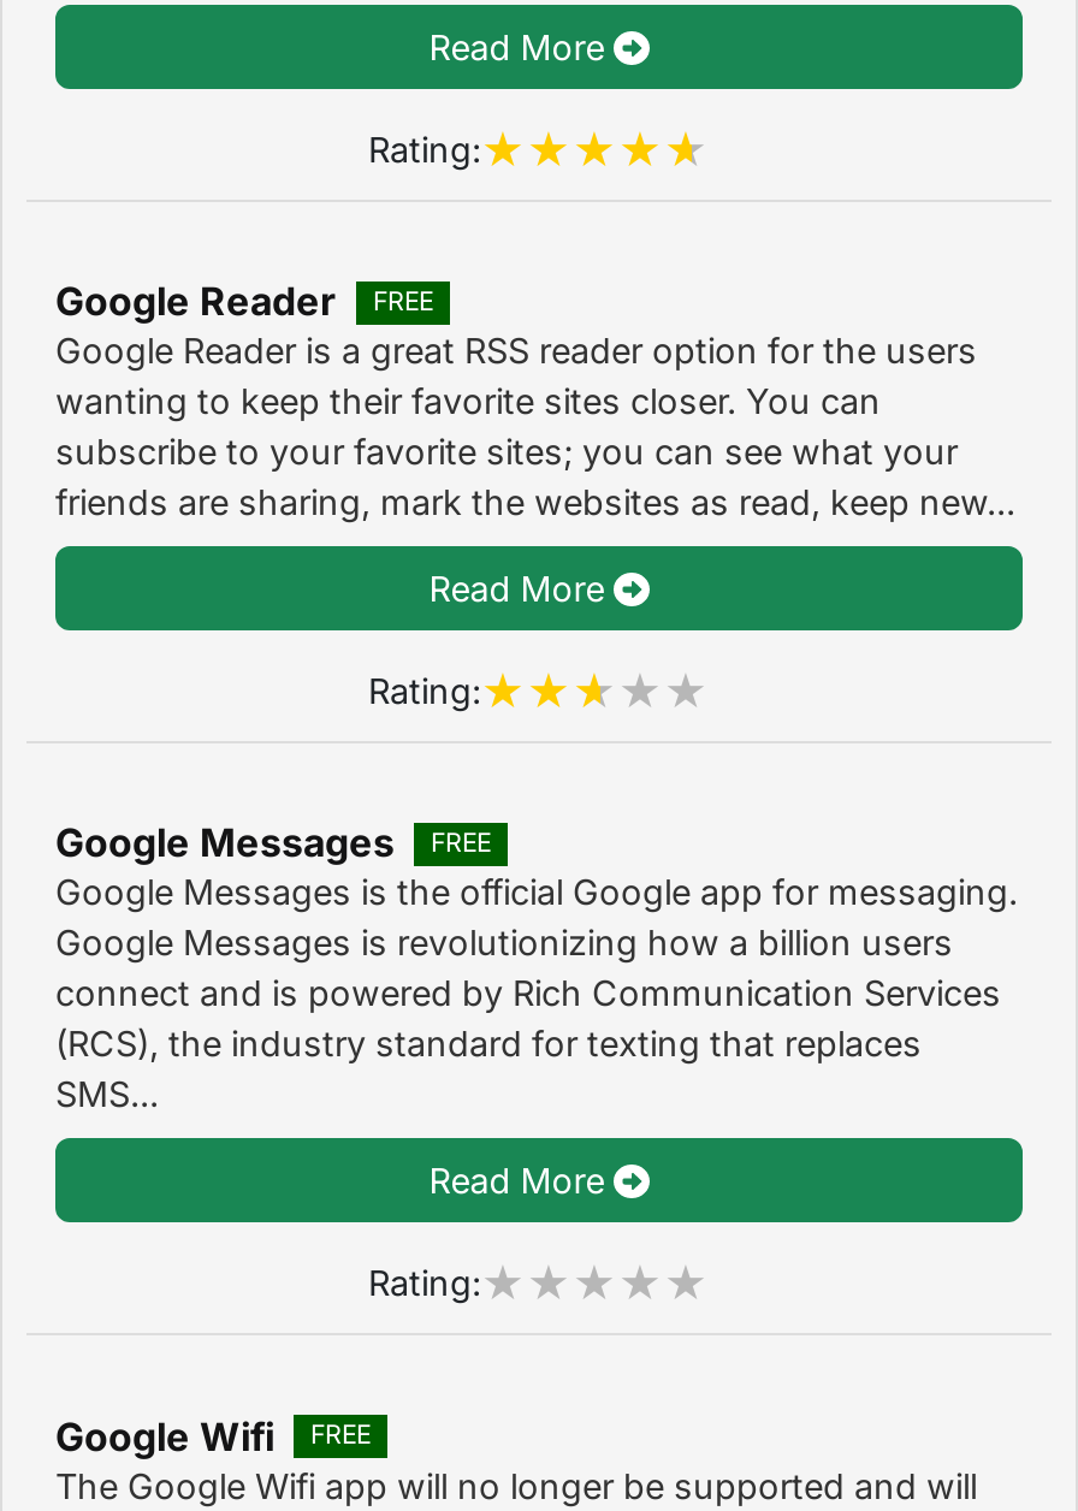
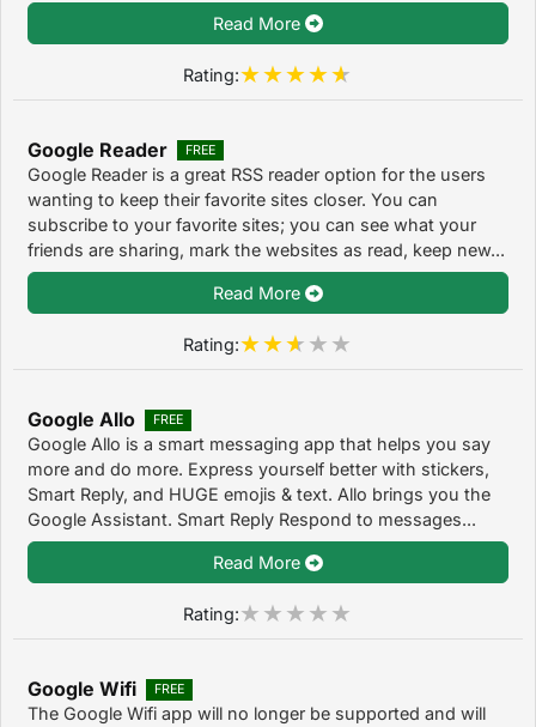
- Google Messages
+ Google Allo

- Google Messages is the official Google app for messaging.
- Google Messages is revolutionizing how a billion users
- connect and is powered by Rich Communication Services
- (RCS), the industry standard for texting that replaces
- SMS...
+ Google Allo is a smart messaging app that helps you say
+ more and do more. Express yourself better with stickers,
+ Smart Reply, and HUGE emojis & text. Allo brings you the
+ Google Assistant. Smart Reply Respond to messages...
